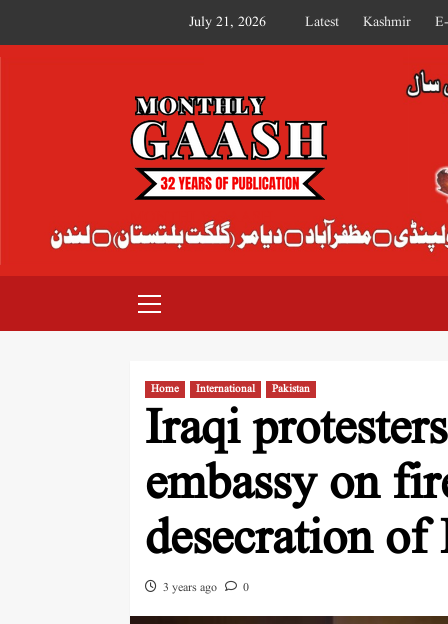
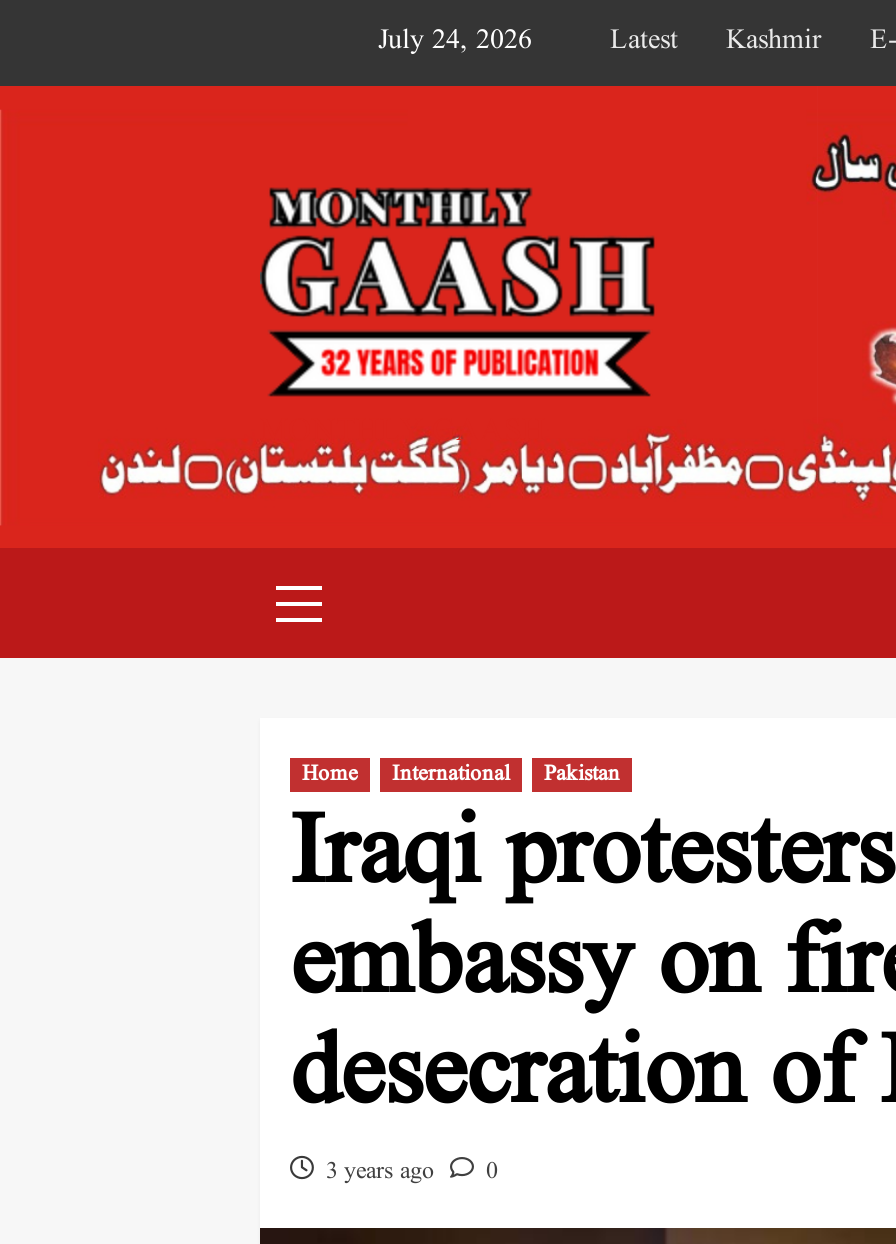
- July 21, 2026
+ July 24, 2026
